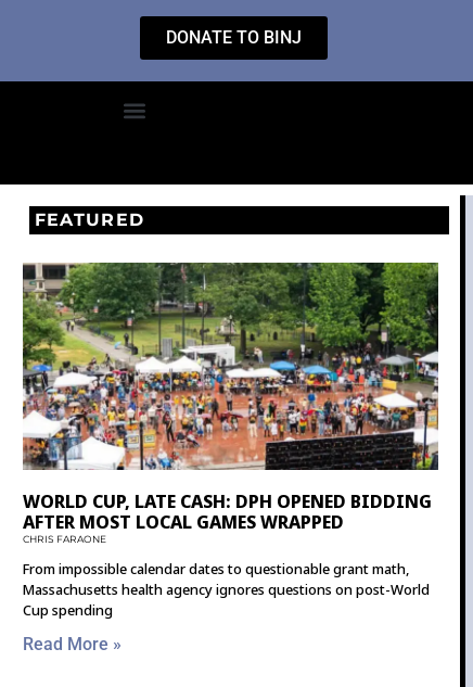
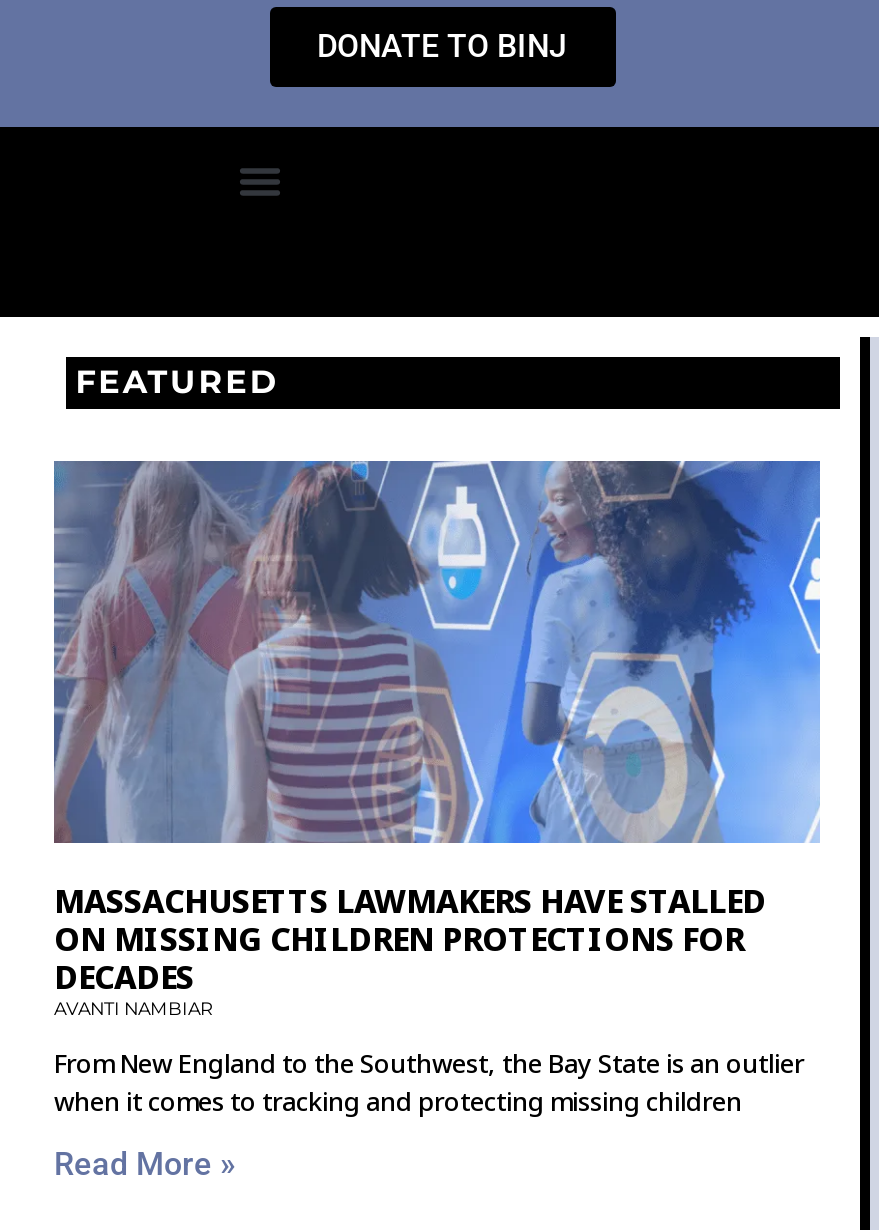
- [image]
- WORLD CUP, LATE CASH: DPH OPENED BIDDING
- AFTER MOST LOCAL GAMES WRAPPED
- CHRIS FARAONE
+ [image]
+ MASSACHUSETTS LAWMAKERS HAVE STALLED
+ ON MISSING CHILDREN PROTECTIONS FOR
+ DECADES
+ AVANTI NAMBIAR

- From impossible calendar dates to questionable grant math,
- Massachusetts health agency ignores questions on post-World
- Cup spending
+ From New England to the Southwest, the Bay State is an outlier
+ when it comes to tracking and protecting missing children
